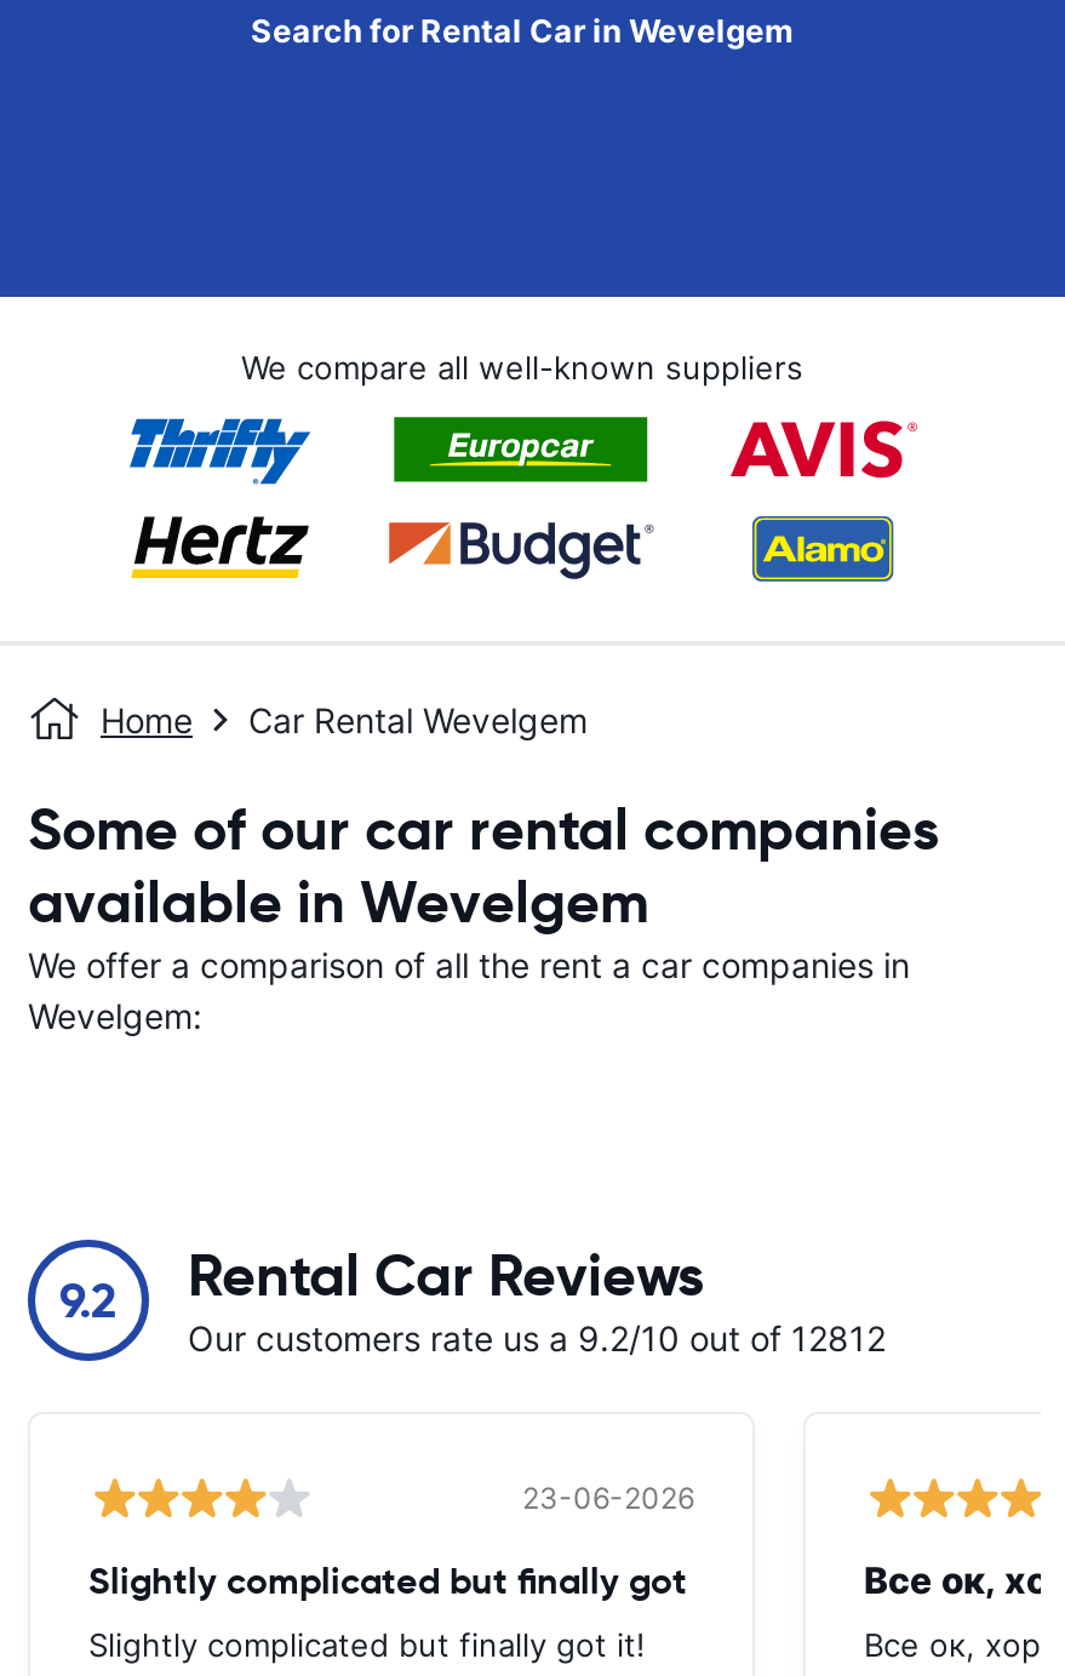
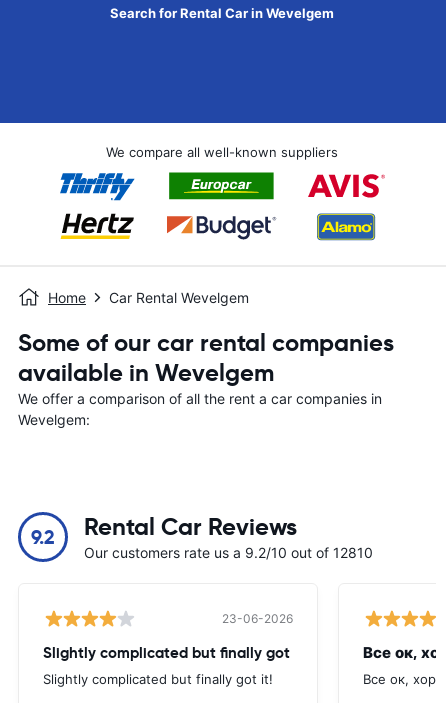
- Our customers rate us a 9.2/10 out of 12812
+ Our customers rate us a 9.2/10 out of 12810
